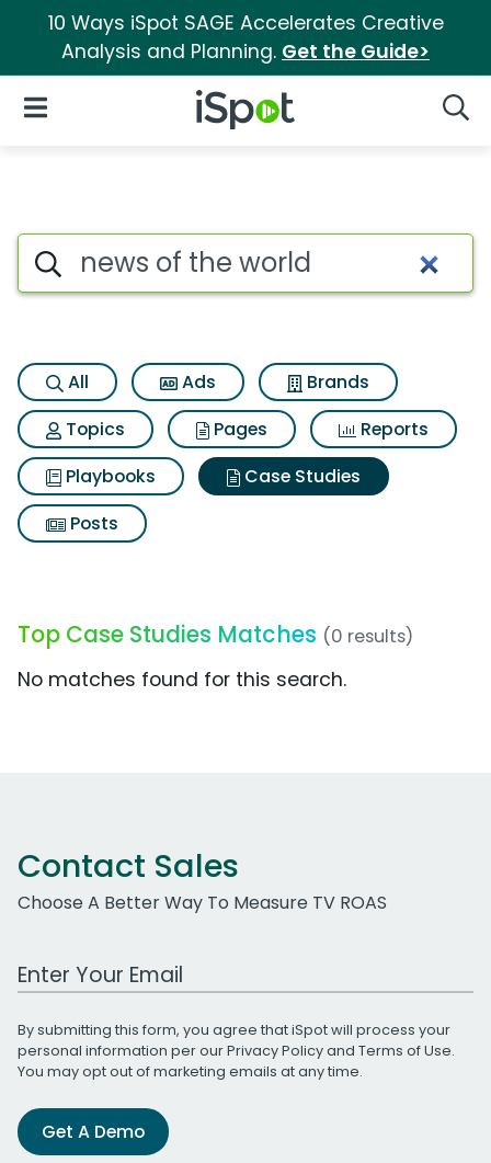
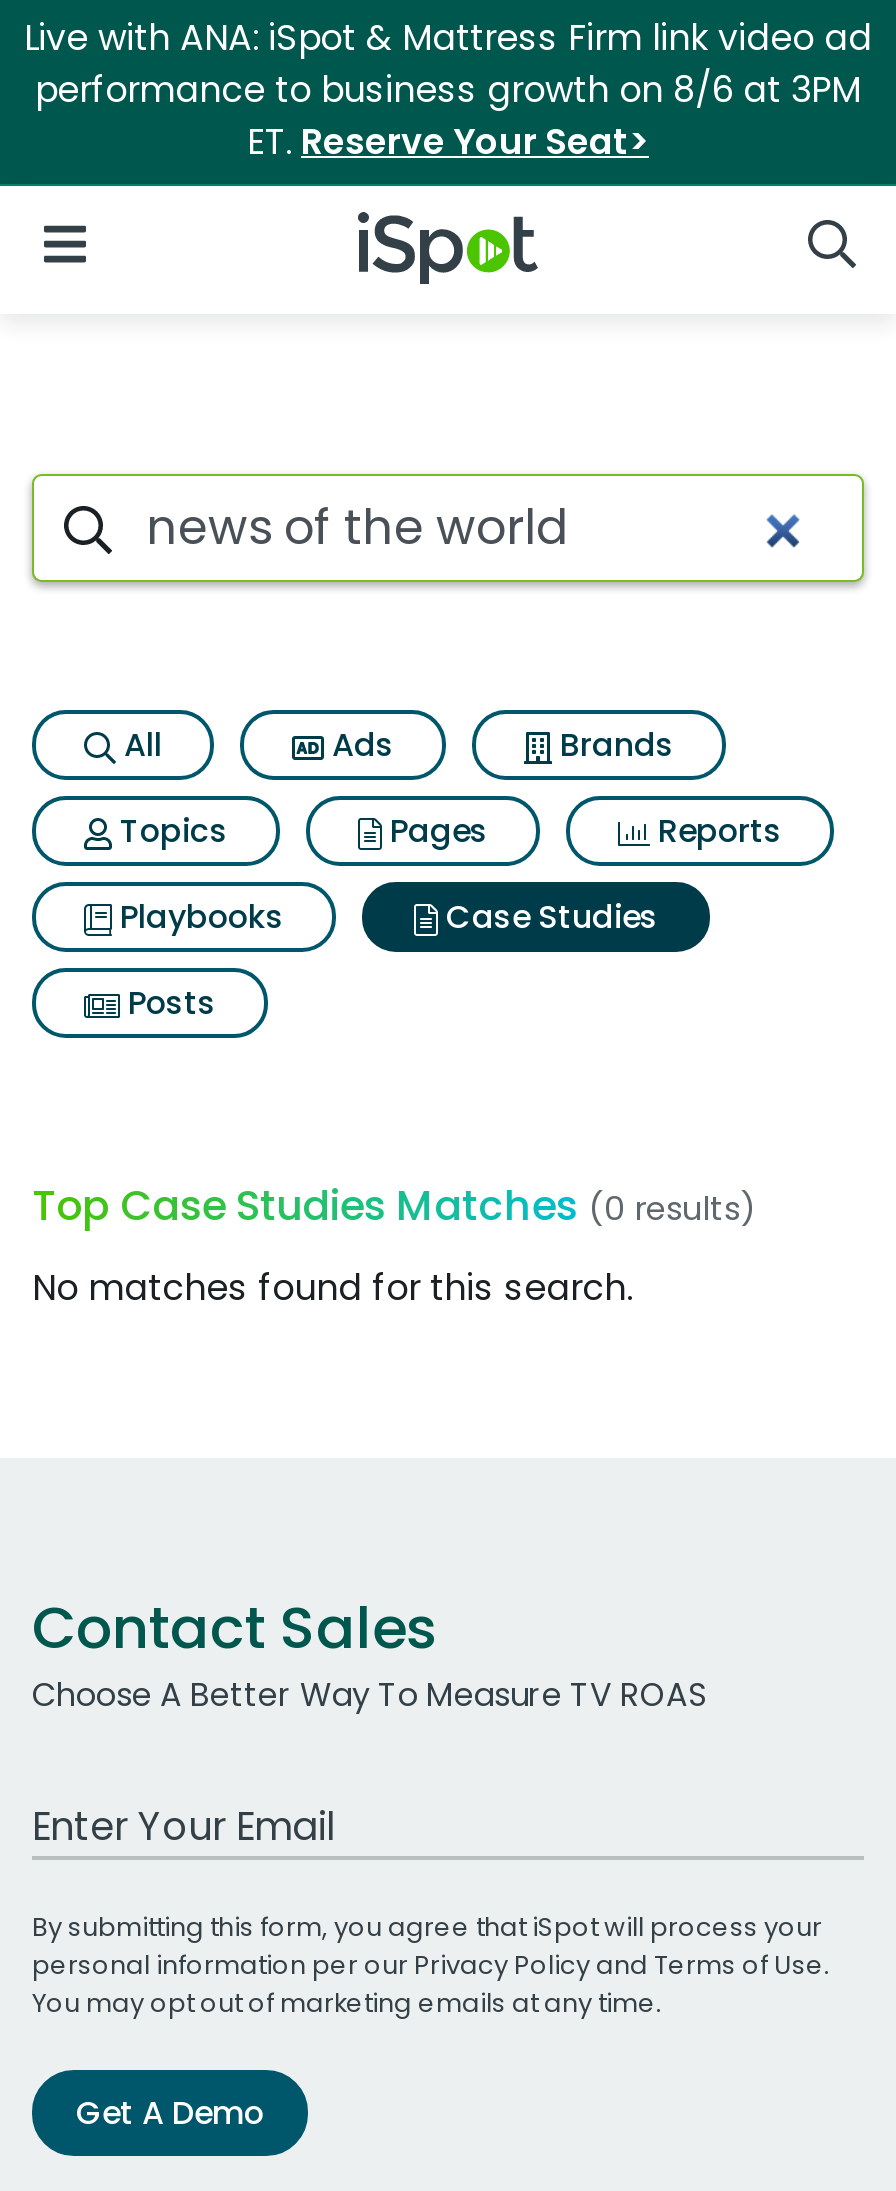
- 10 Ways iSpot SAGE Accelerates Creative
- Analysis and Planning. Get the Guide>
+ Live with ANA: iSpot & Mattress Firm link video ad
+ performance to business growth on 8/6 at 3PM
+ ET. Reserve Your Seat>
